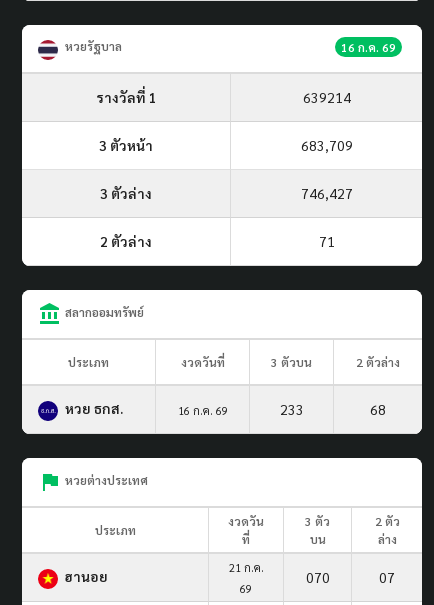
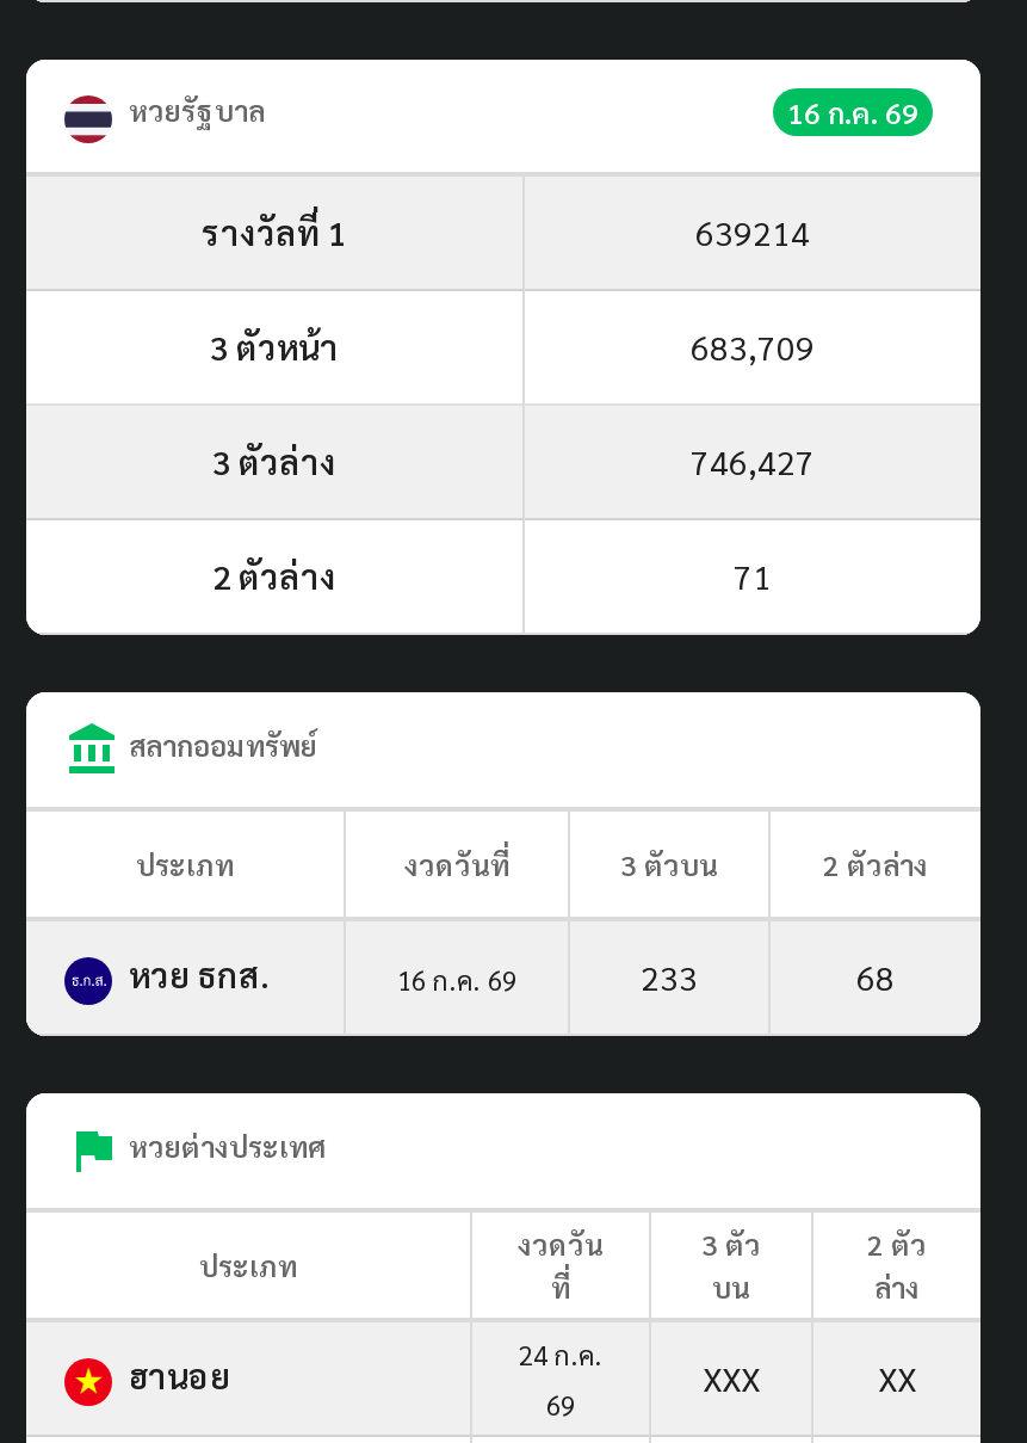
- 21 ก.ค.
+ 24 ก.ค.

- 070
- 07
+ XXX
+ XX
